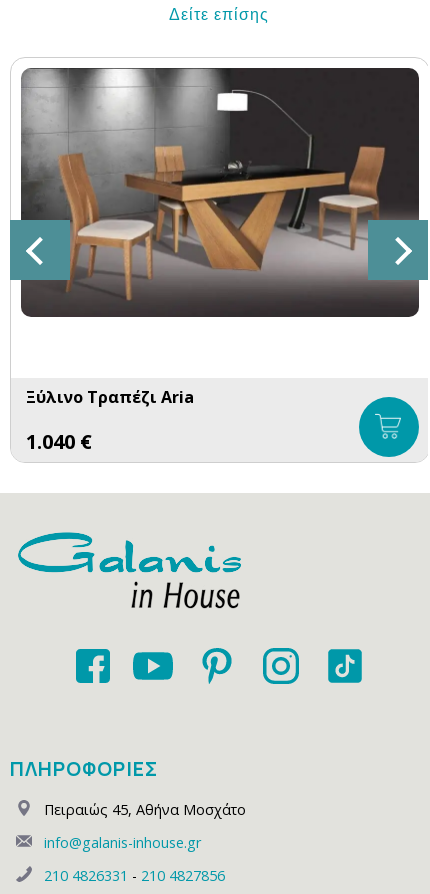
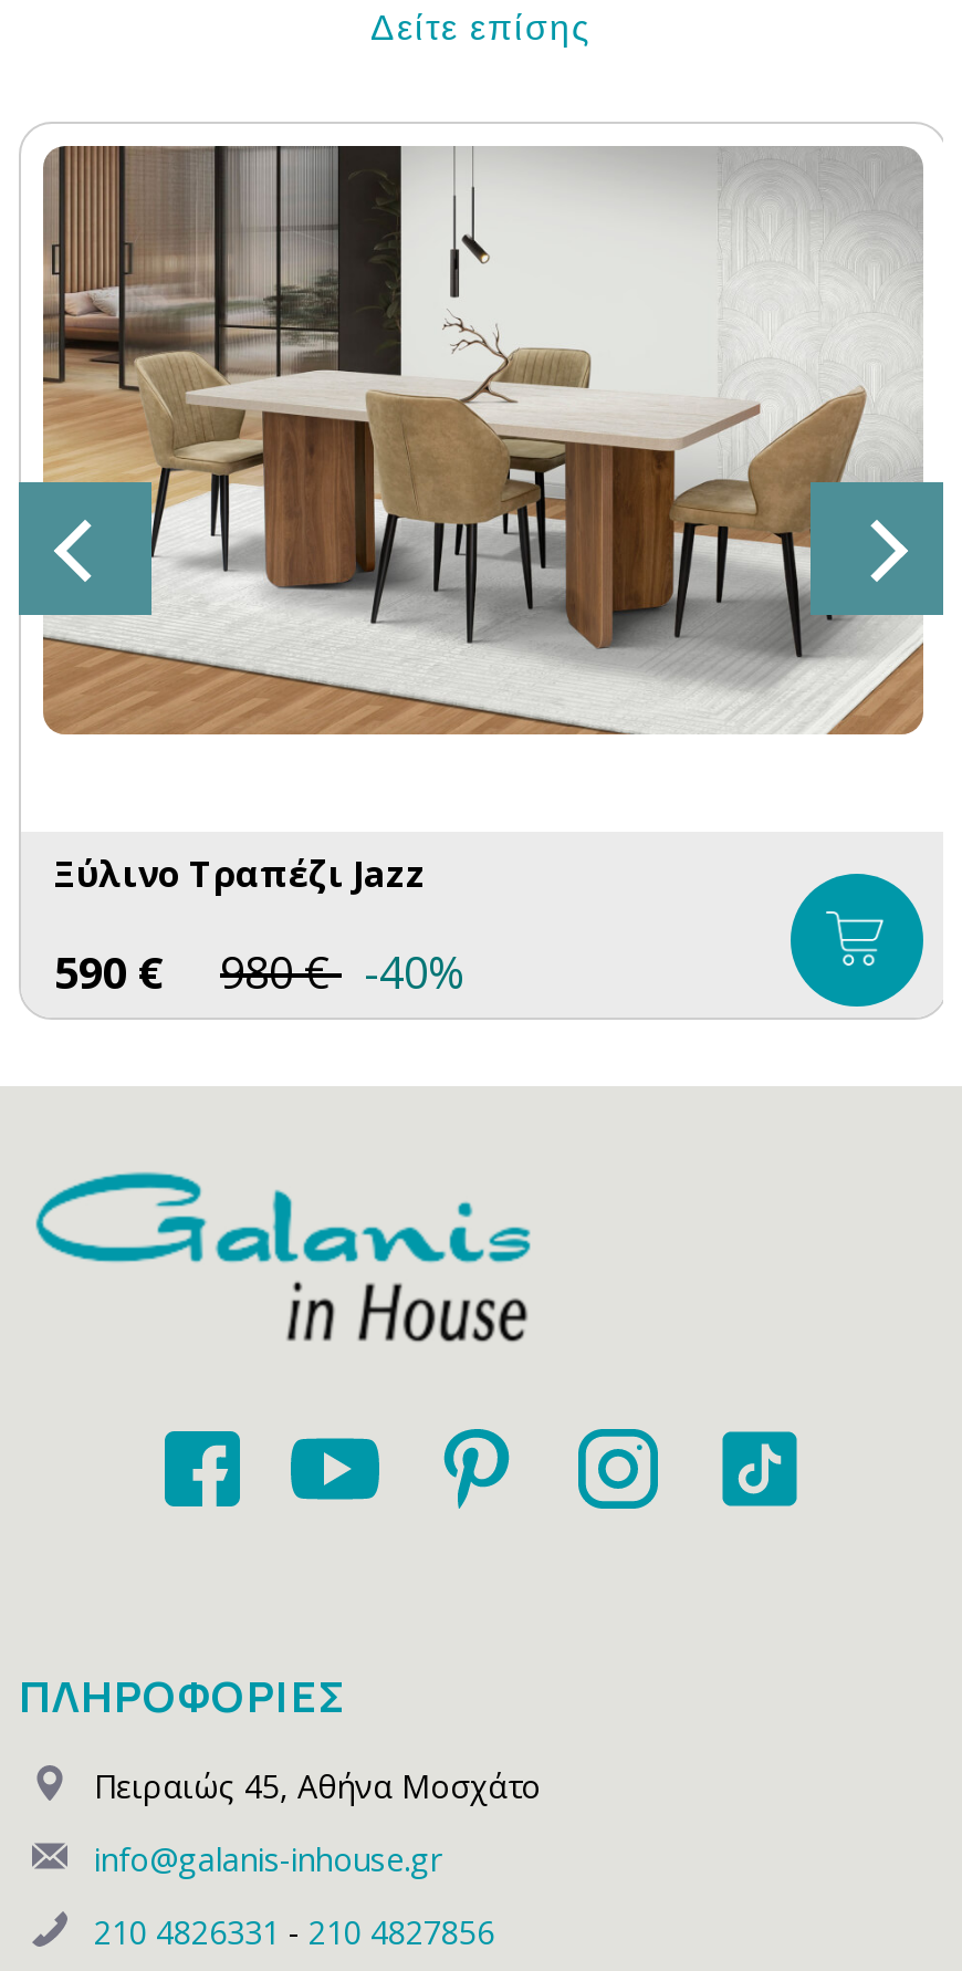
- [image]
+ [image]

- Ξύλινo Τραπέζι Aria
+ Ξύλινο Τραπέζι Jazz

- 1.040 €
+ 590 €
+ 980€ -40%
